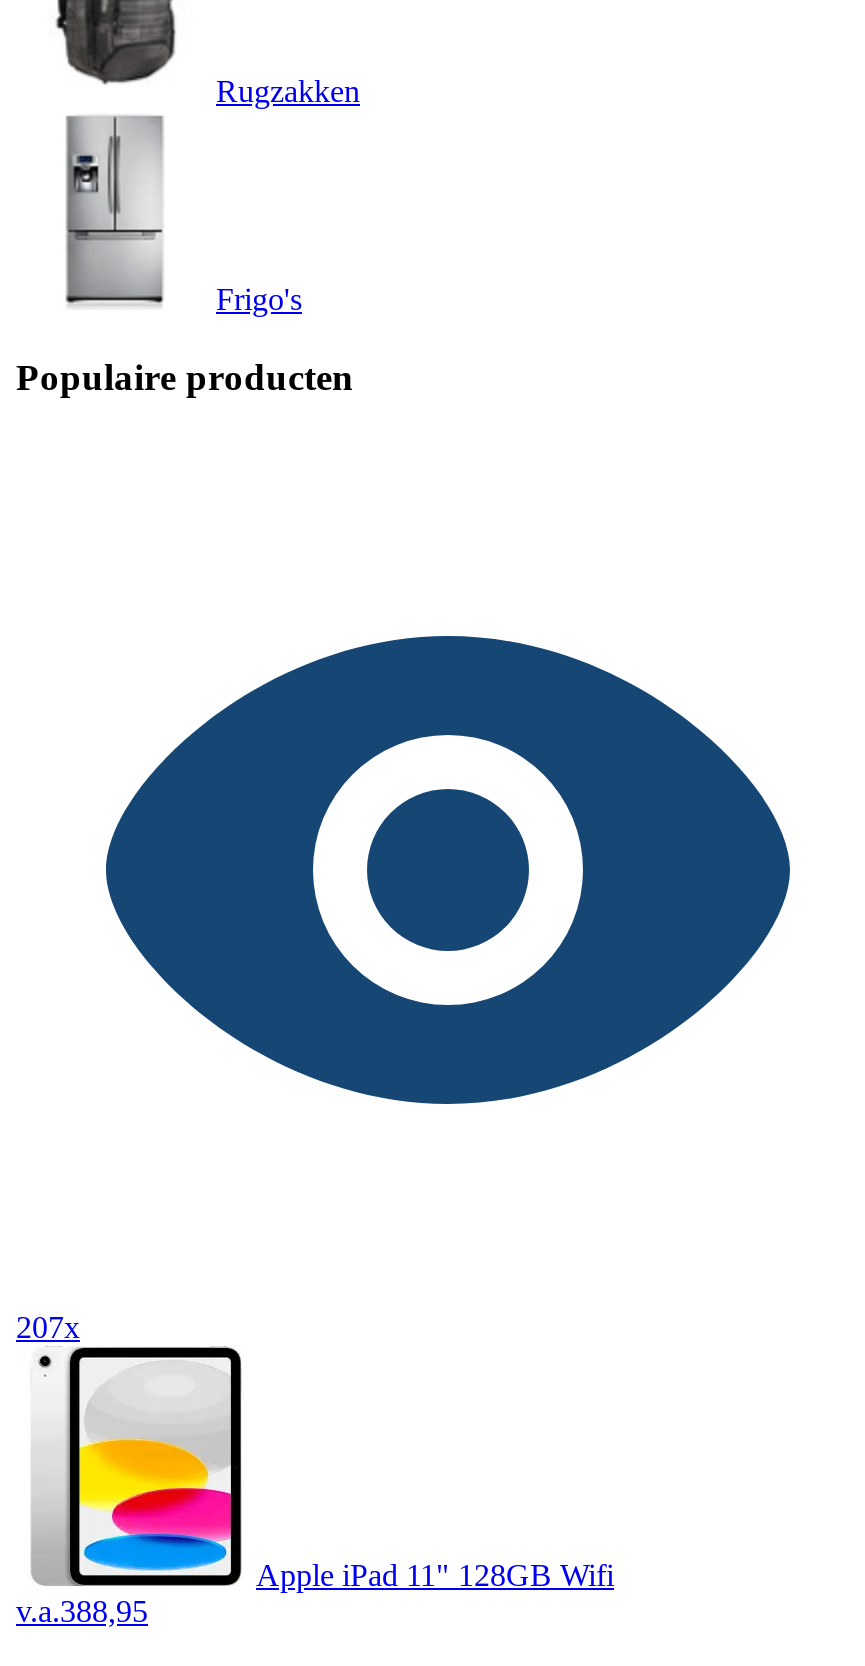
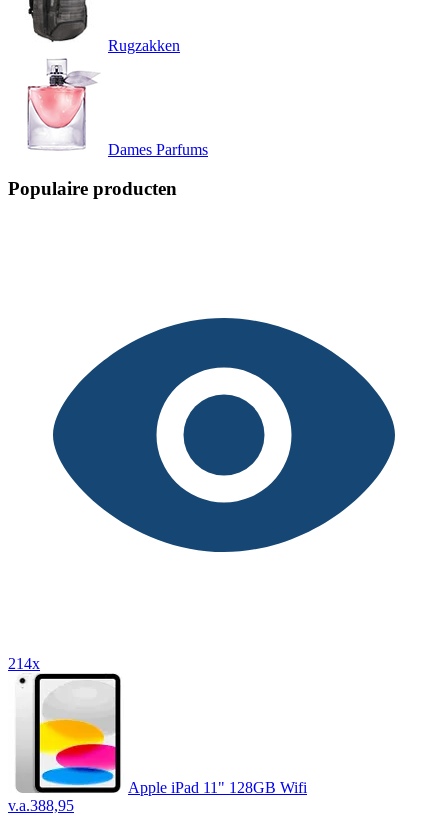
- [image]
- Frigo's
+ [image]
+ Dames Parfums

- 207x
+ 214x
